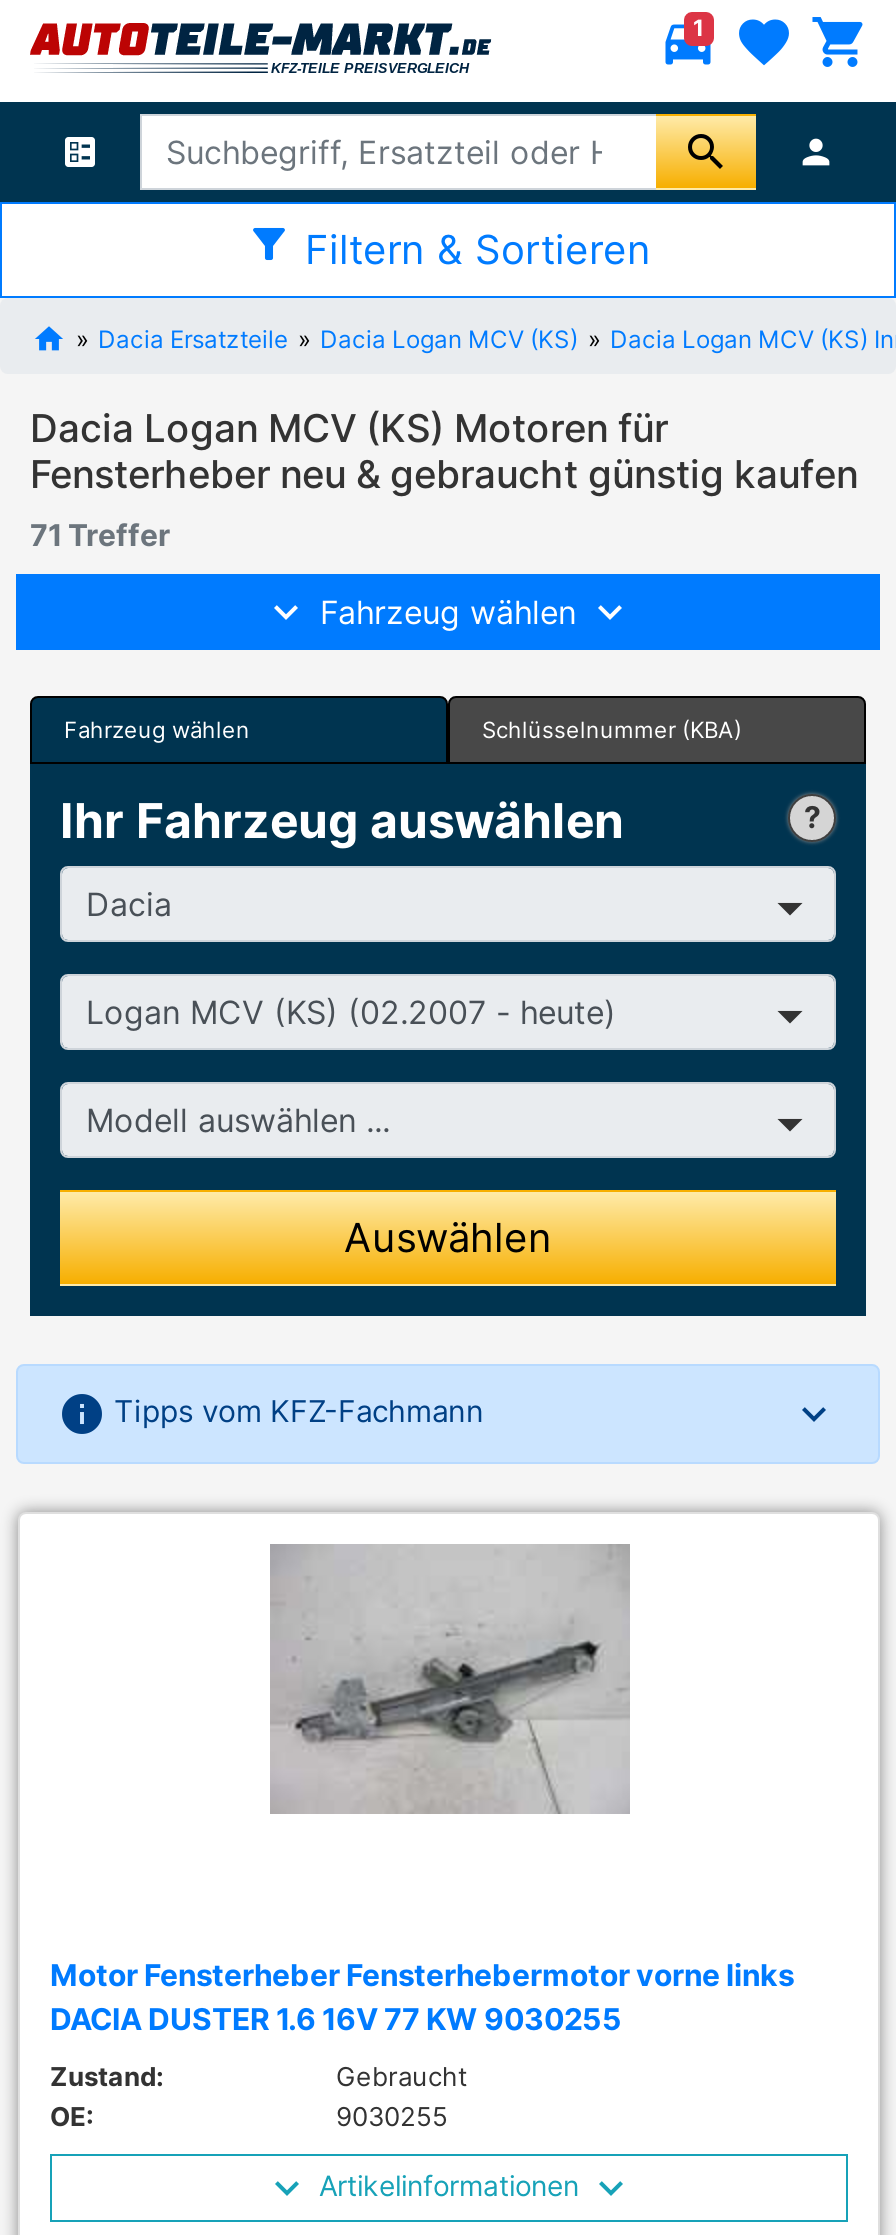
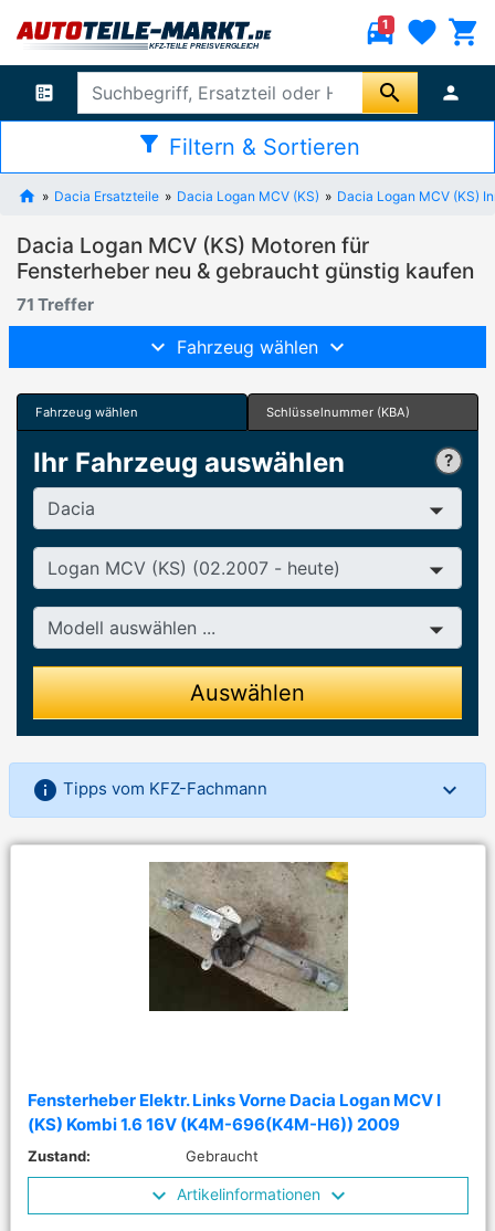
- [image]
+ [image]

- Motor Fensterheber Fensterhebermotor vorne links
- DACIA DUSTER 1.6 16V 77 KW 9030255
+ Fensterheber Elektr. Links Vorne Dacia Logan MCV I
+ (KS) Kombi 1.6 16V (K4M-696(K4M-H6)) 2009

- OE:
- 9030255
